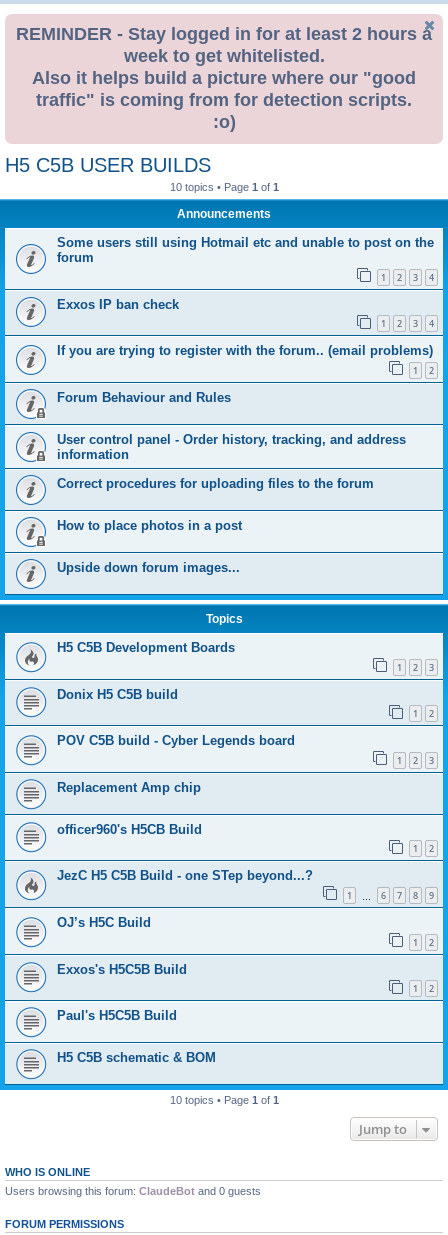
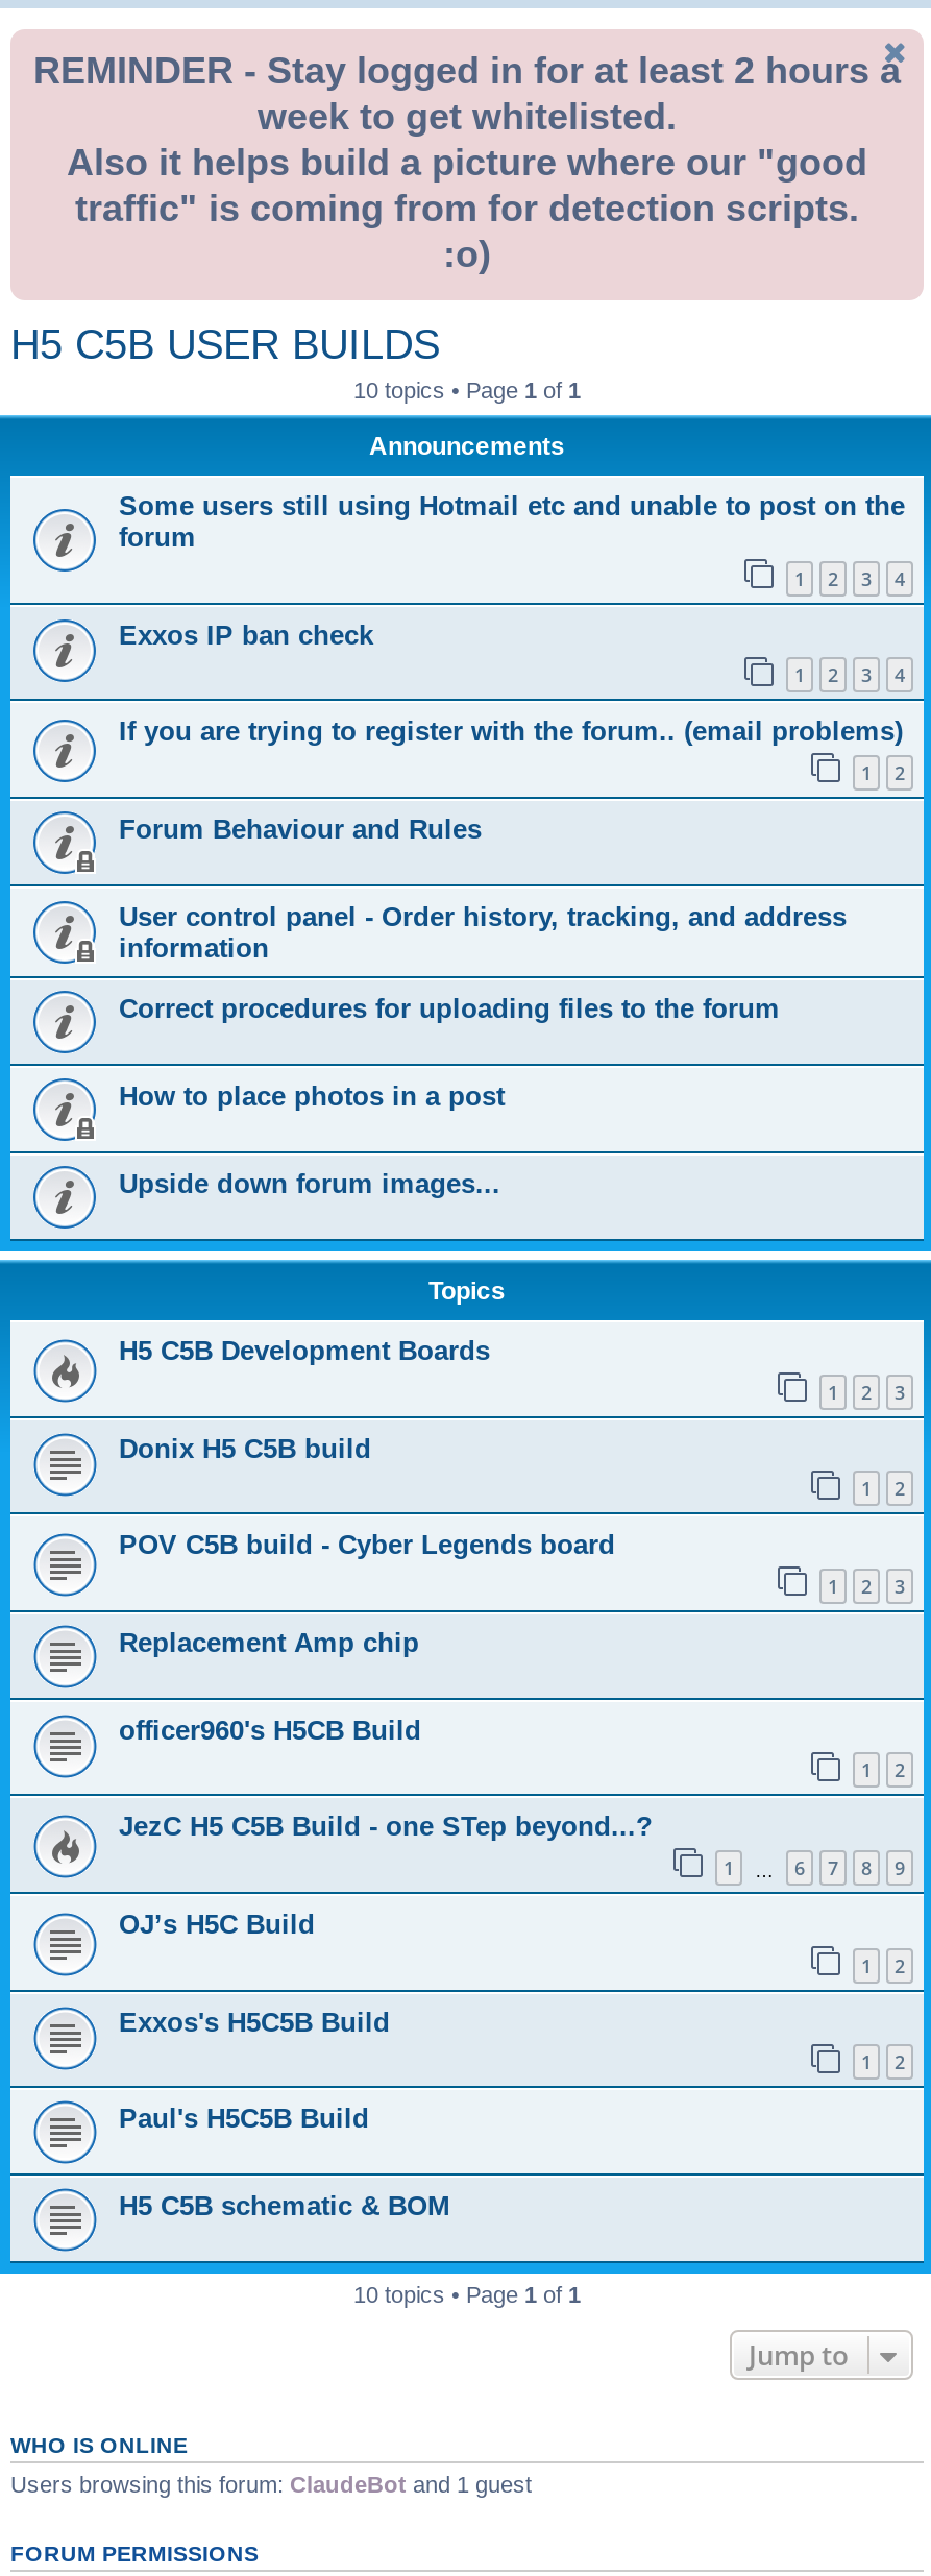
- Users browsing this forum: ClaudeBot and 0 guests
+ Users browsing this forum: ClaudeBot and 1 guest
